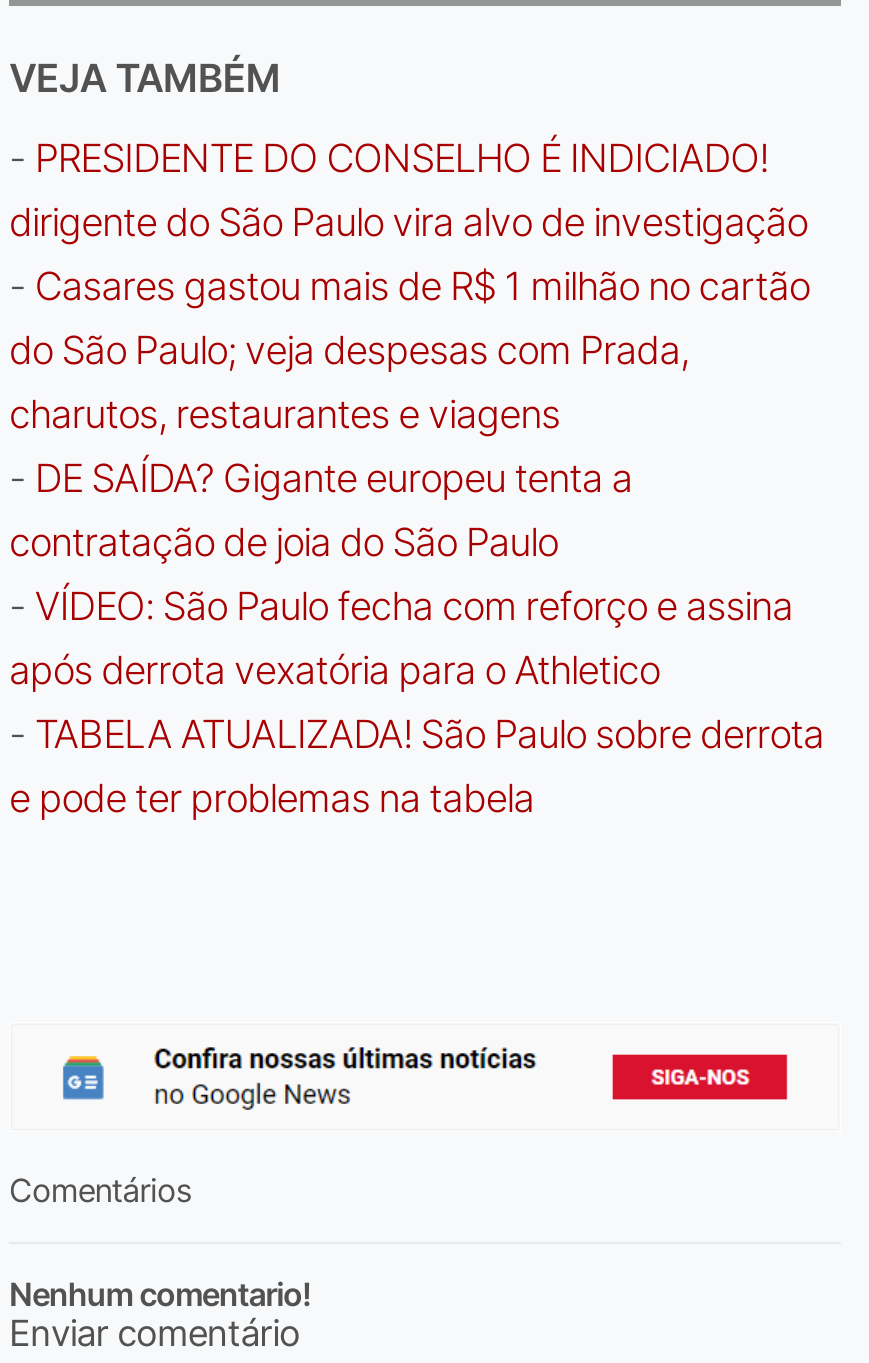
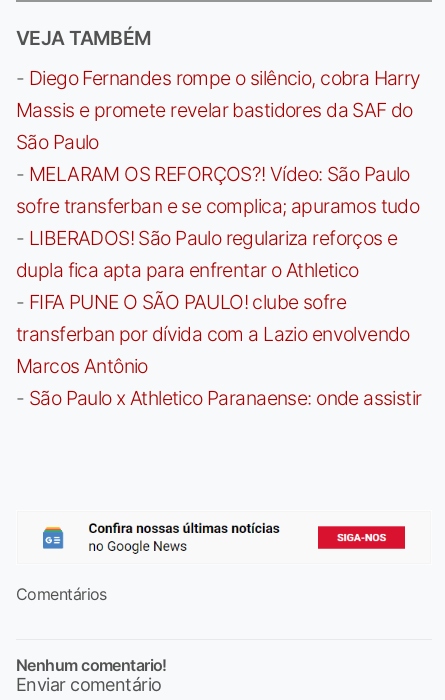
- - PRESIDENTE DO CONSELHO É INDICIADO!
- dirigente do São Paulo vira alvo de investigação
- - Casares gastou mais de R$ 1 milhão no cartão
- do São Paulo; veja despesas com Prada,
- charutos, restaurantes e viagens
- - DE SAÍDA? Gigante europeu tenta a
- contratação de joia do São Paulo
- - VÍDEO: São Paulo fecha com reforço e assina
- após derrota vexatória para o Athletico
- - TABELA ATUALIZADA! São Paulo sobre derrota
- e pode ter problemas na tabela
+ - Diego Fernandes rompe o silêncio, cobra Harry
+ Massis e promete revelar bastidores da SAF do
+ São Paulo
+ - MELARAM OS REFORÇOS?! Vídeo: São Paulo
+ sofre transferban e se complica; apuramos tudo
+ - LIBERADOS! São Paulo regulariza reforços e
+ dupla fica apta para enfrentar o Athletico
+ - FIFA PUNE O SÃO PAULO! clube sofre
+ transferban por dívida com a Lazio envolvendo
+ Marcos Antônio
+ - São Paulo x Athletico Paranaense: onde assistir
